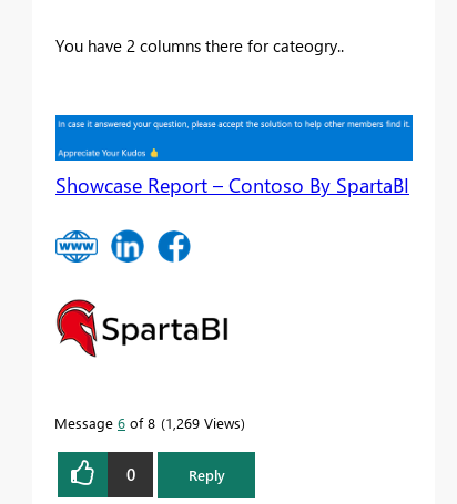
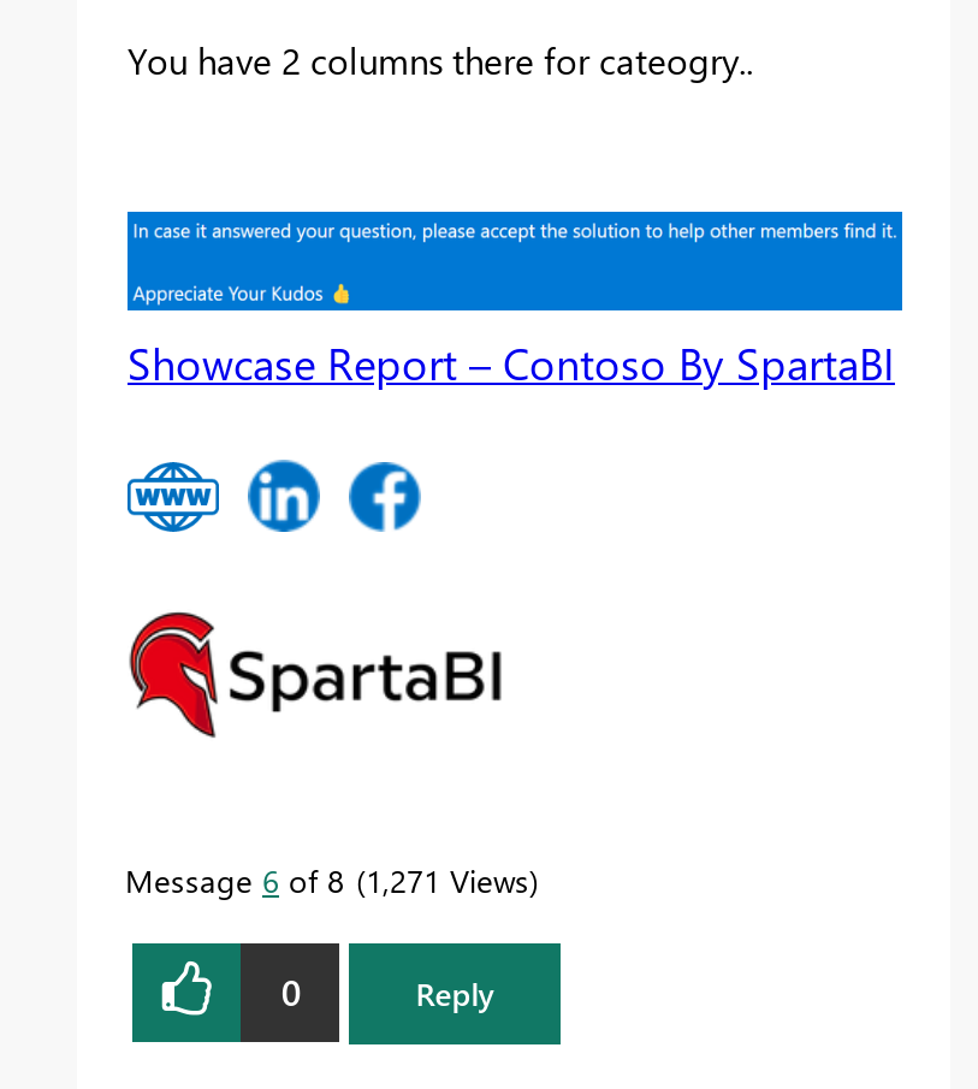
- Message 6 of 8 1,269 Views
+ Message 6 of 8 1,271 Views
